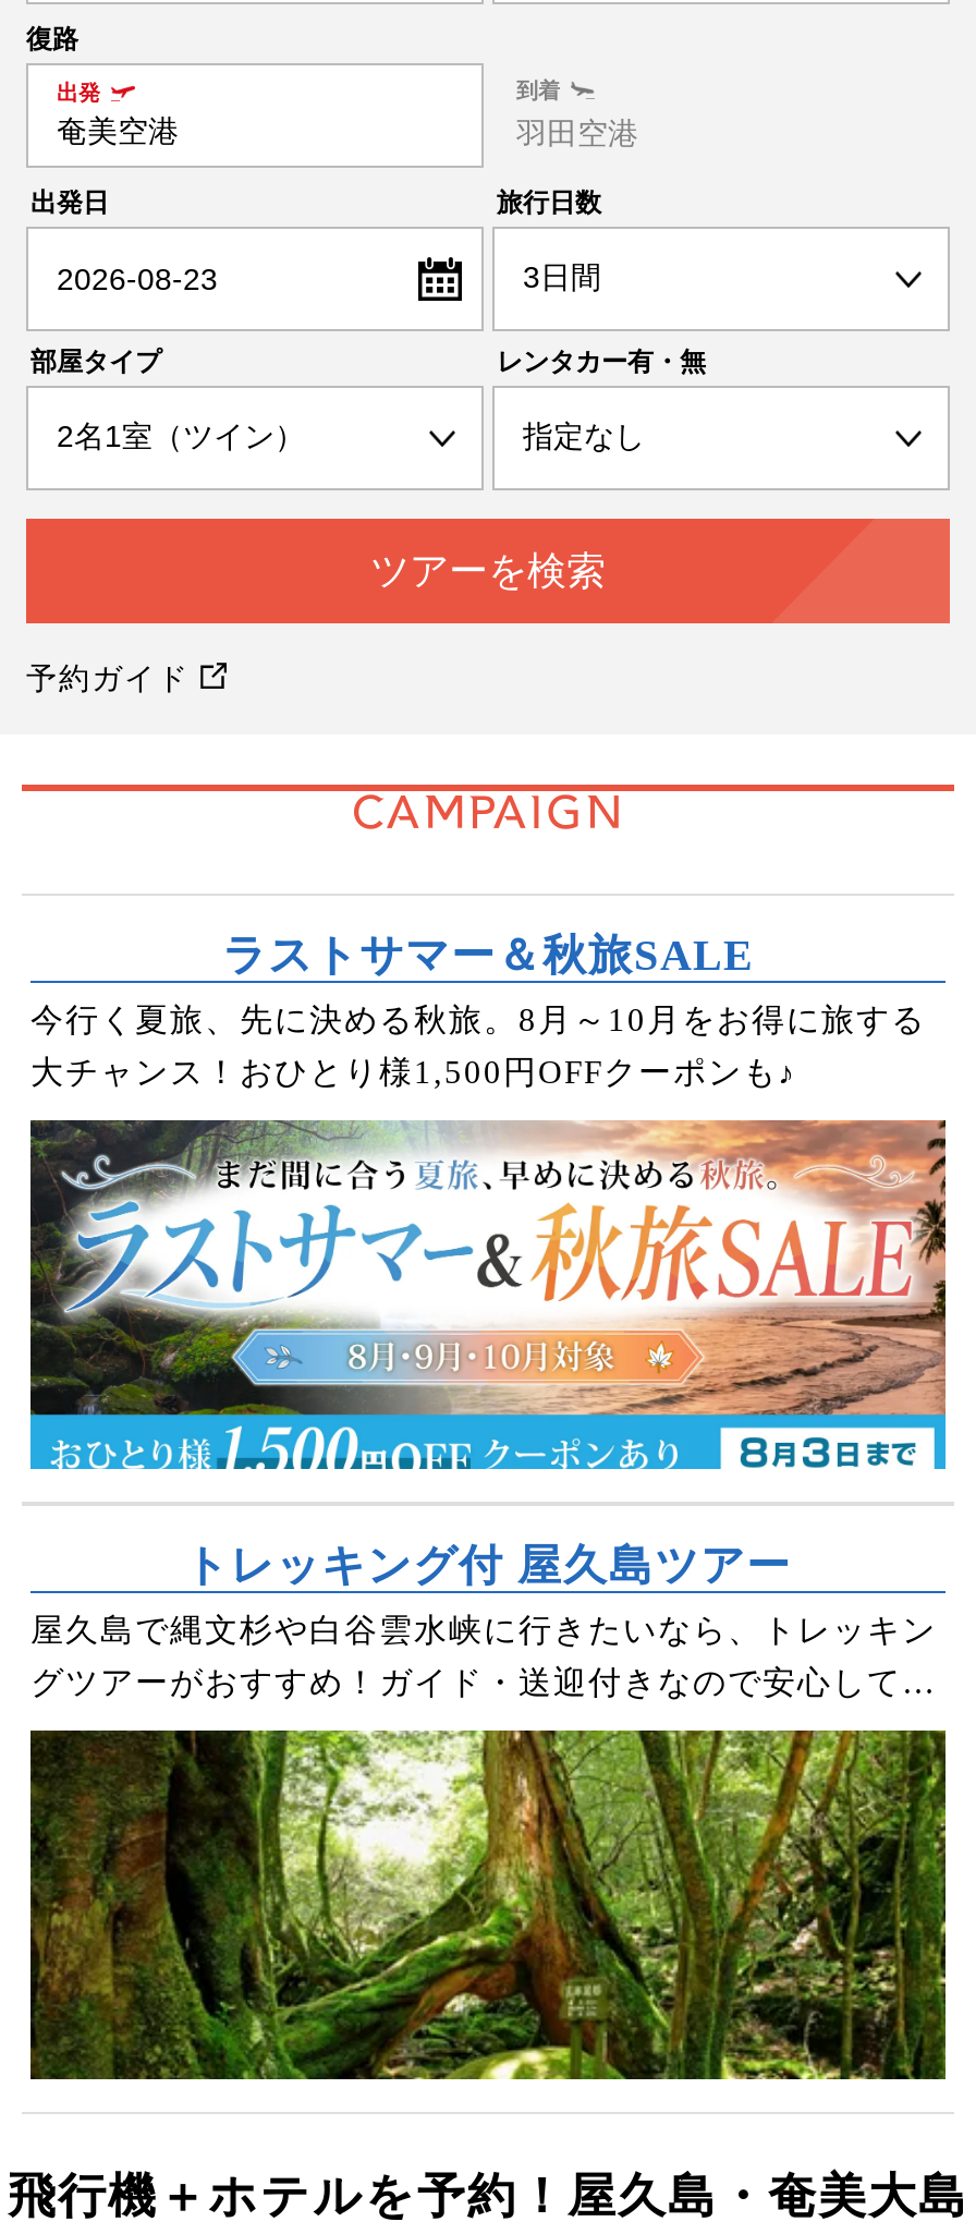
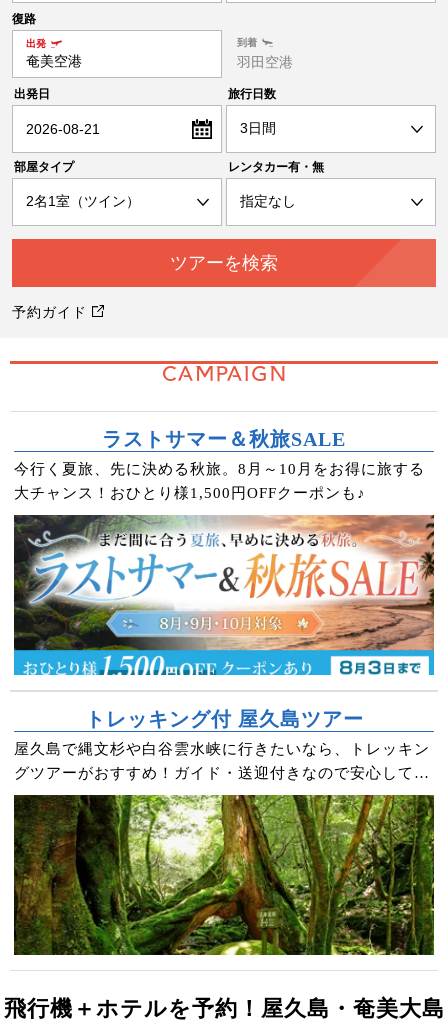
- 2026-08-23
+ 2026-08-21
